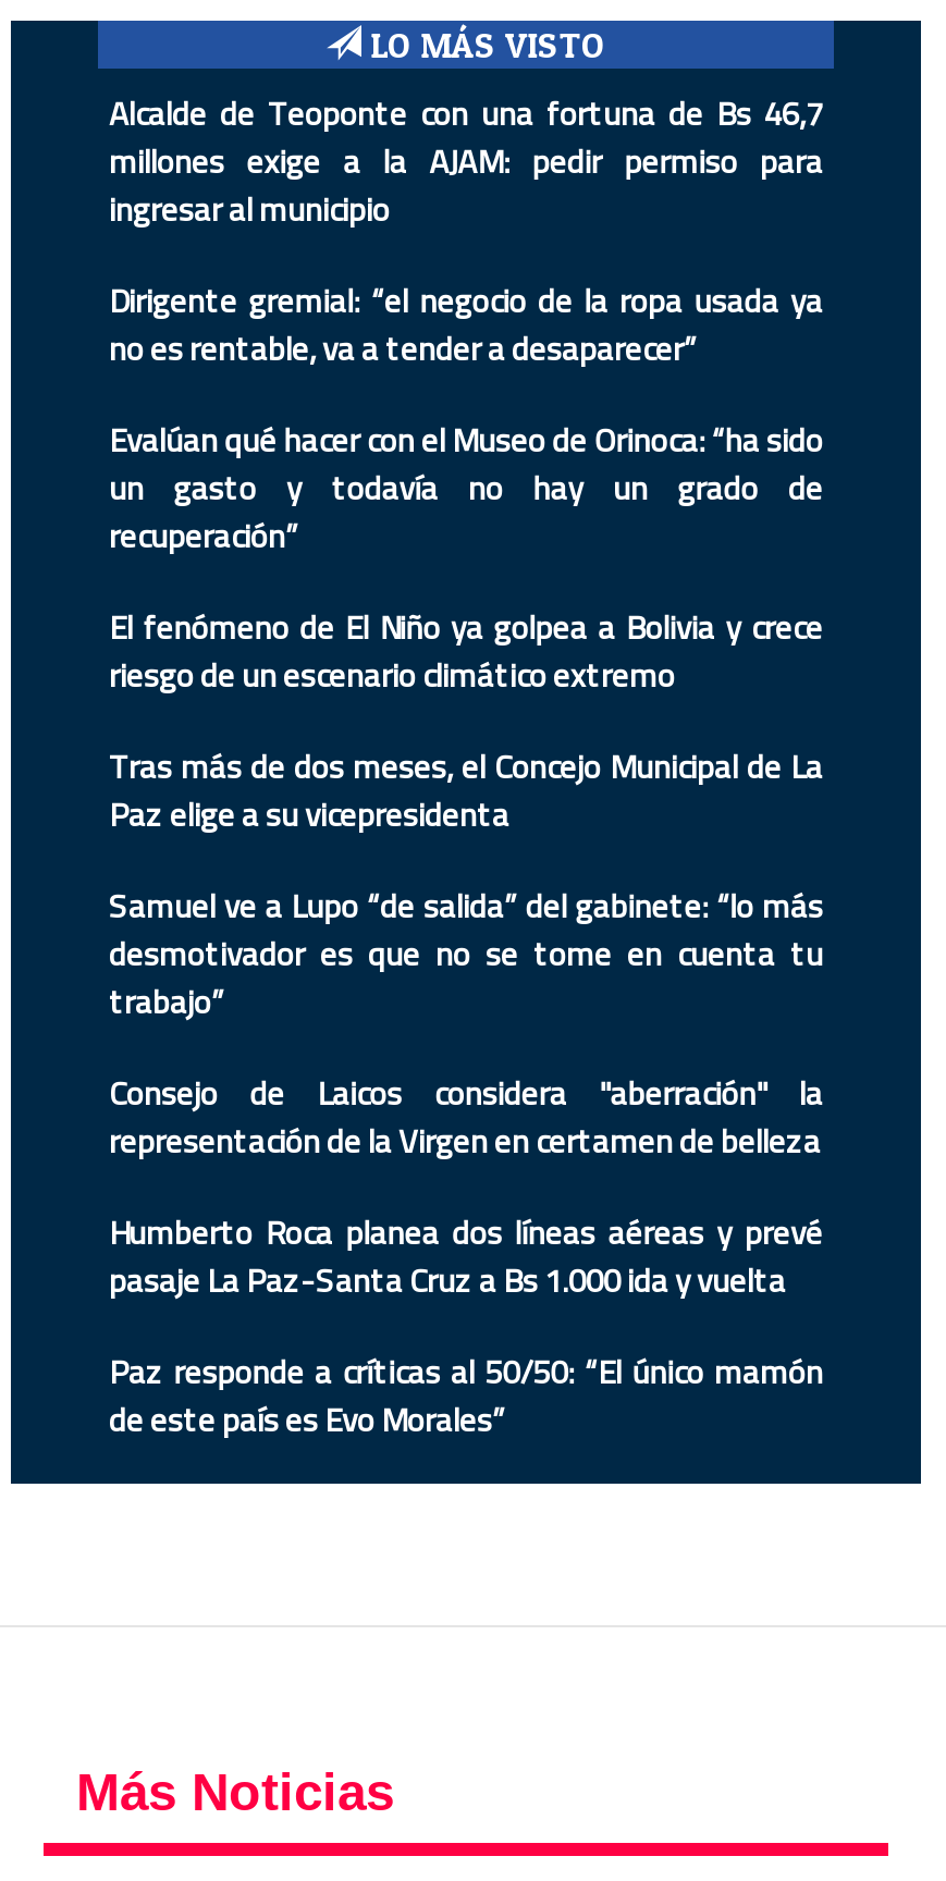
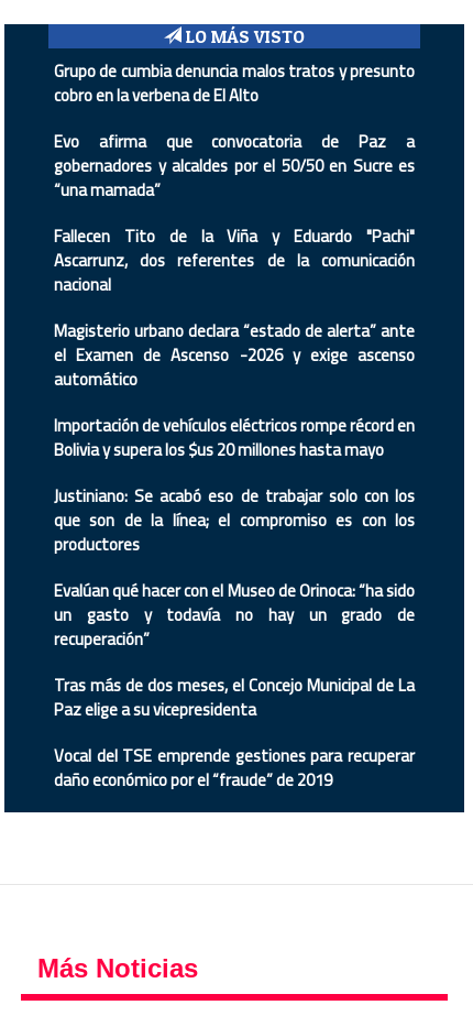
- Alcalde de Teoponte con una fortuna de Bs 46,7
- millones exige a la AJAM: pedir permiso para
- ingresar al municipio
- Dirigente gremial: “el negocio de la ropa usada ya
- no es rentable, va a tender a desaparecer”
+ Grupo de cumbia denuncia malos tratos y presunto
+ cobro en la verbena de El Alto
+ Evo afirma que convocatoria de Paz a
+ gobernadores y alcaldes por el 50/50 en Sucre es
+ “una mamada”
+ Fallecen Tito de la Viña y Eduardo "Pachi"
+ Ascarrunz, dos referentes de la comunicación
+ nacional
+ Magisterio urbano declara “estado de alerta” ante
+ el Examen de Ascenso -2026 y exige ascenso
+ automático
+ Importación de vehículos eléctricos rompe récord en
+ Bolivia y supera los $us 20 millones hasta mayo
+ Justiniano: Se acabó eso de trabajar solo con los
+ que son de la línea; el compromiso es con los
+ productores

moved down: Evalúan qué hacer con el Museo de Orinoca: “ha sido | un gasto y todavía no hay un grado de

- El fenómeno de El Niño ya golpea a Bolivia y crece
- riesgo de un escenario climático extremo

moved down: Tras más de dos meses, el Concejo Municipal de La | Paz elige a su vicepresidenta

- Samuel ve a Lupo “de salida” del gabinete: “lo más
- desmotivador es que no se tome en cuenta tu
- trabajo”
- Consejo de Laicos considera "aberración" la
- representación de la Virgen en certamen de belleza
- Humberto Roca planea dos líneas aéreas y prevé
- pasaje La Paz-Santa Cruz a Bs 1.000 ida y vuelta
- Paz responde a críticas al 50/50: “El único mamón
- de este país es Evo Morales”
+ Vocal del TSE emprende gestiones para recuperar
+ daño económico por el “fraude” de 2019
